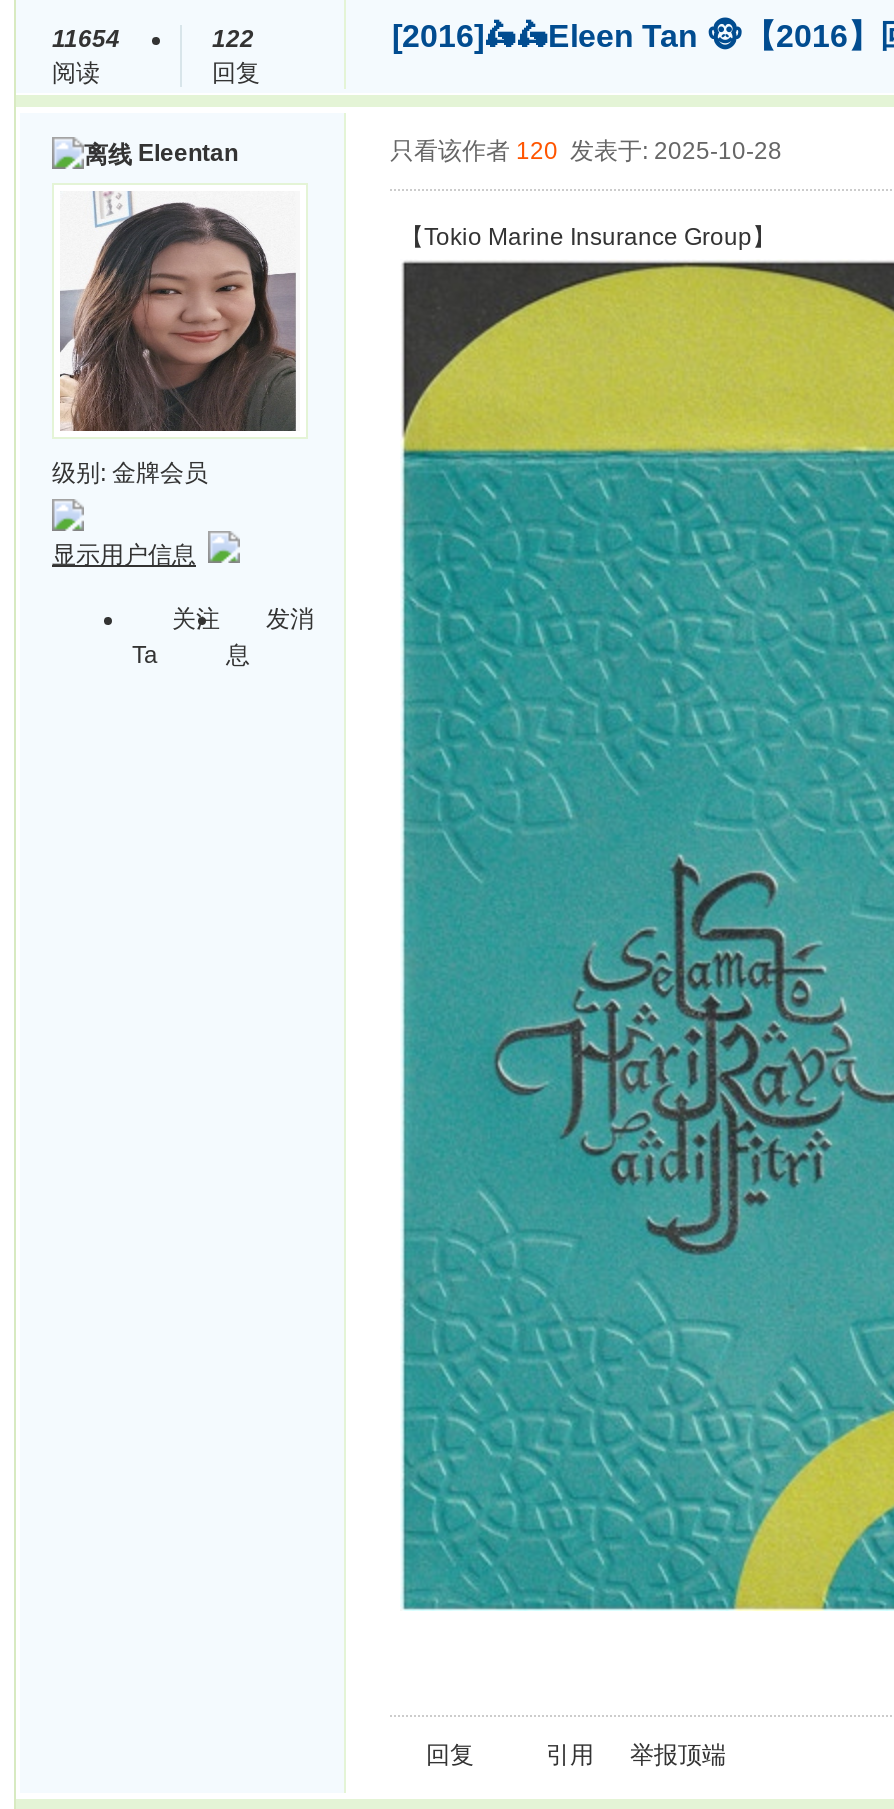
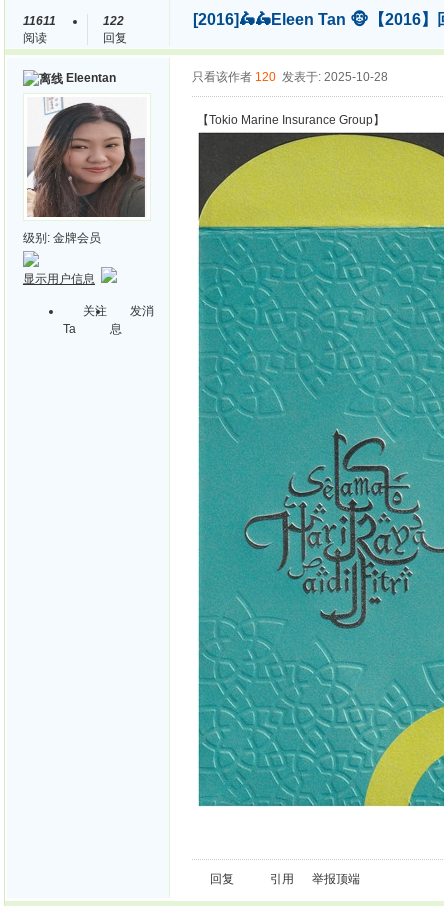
- 11654
+ 11611
